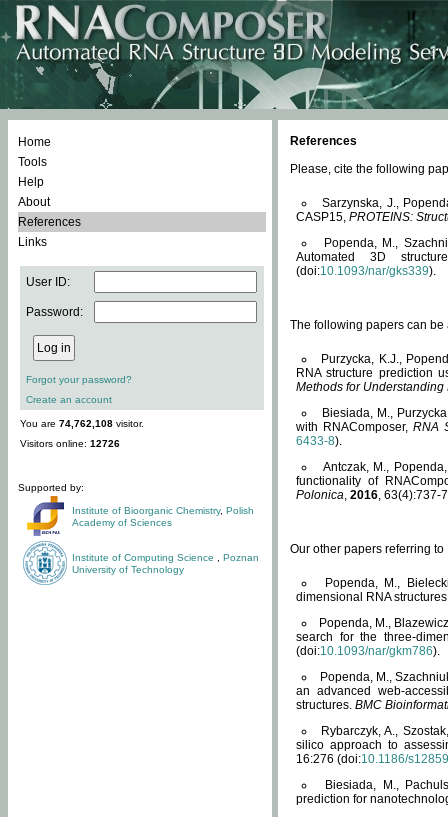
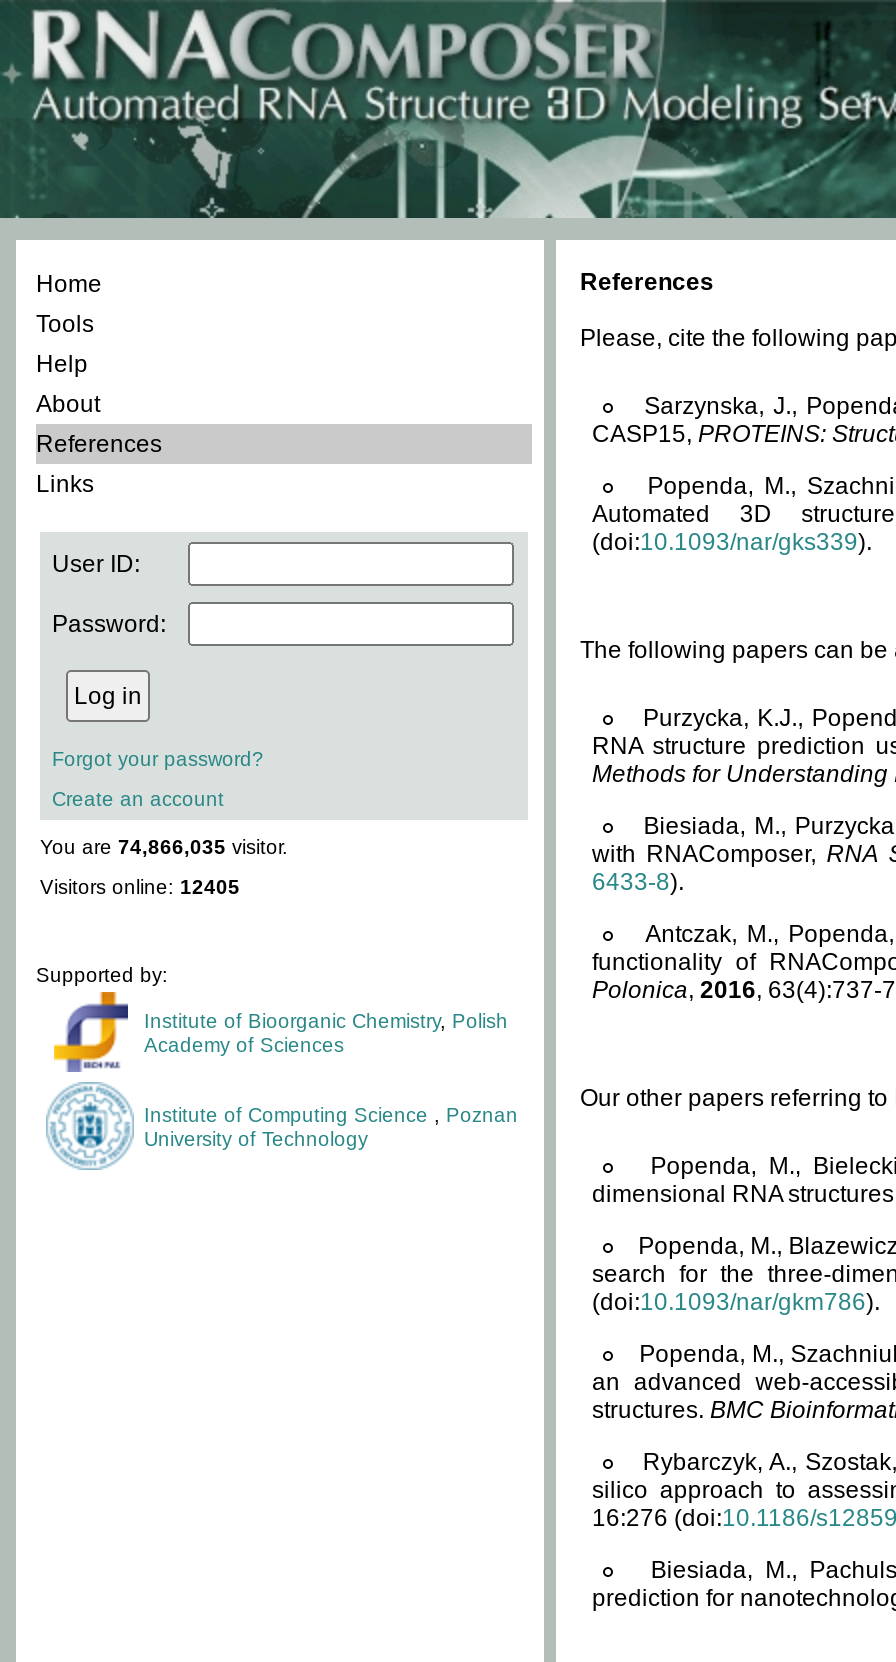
- You are 74,762,108 visitor.
+ You are 74,866,035 visitor.

- Visitors online: 12726
+ Visitors online: 12405
